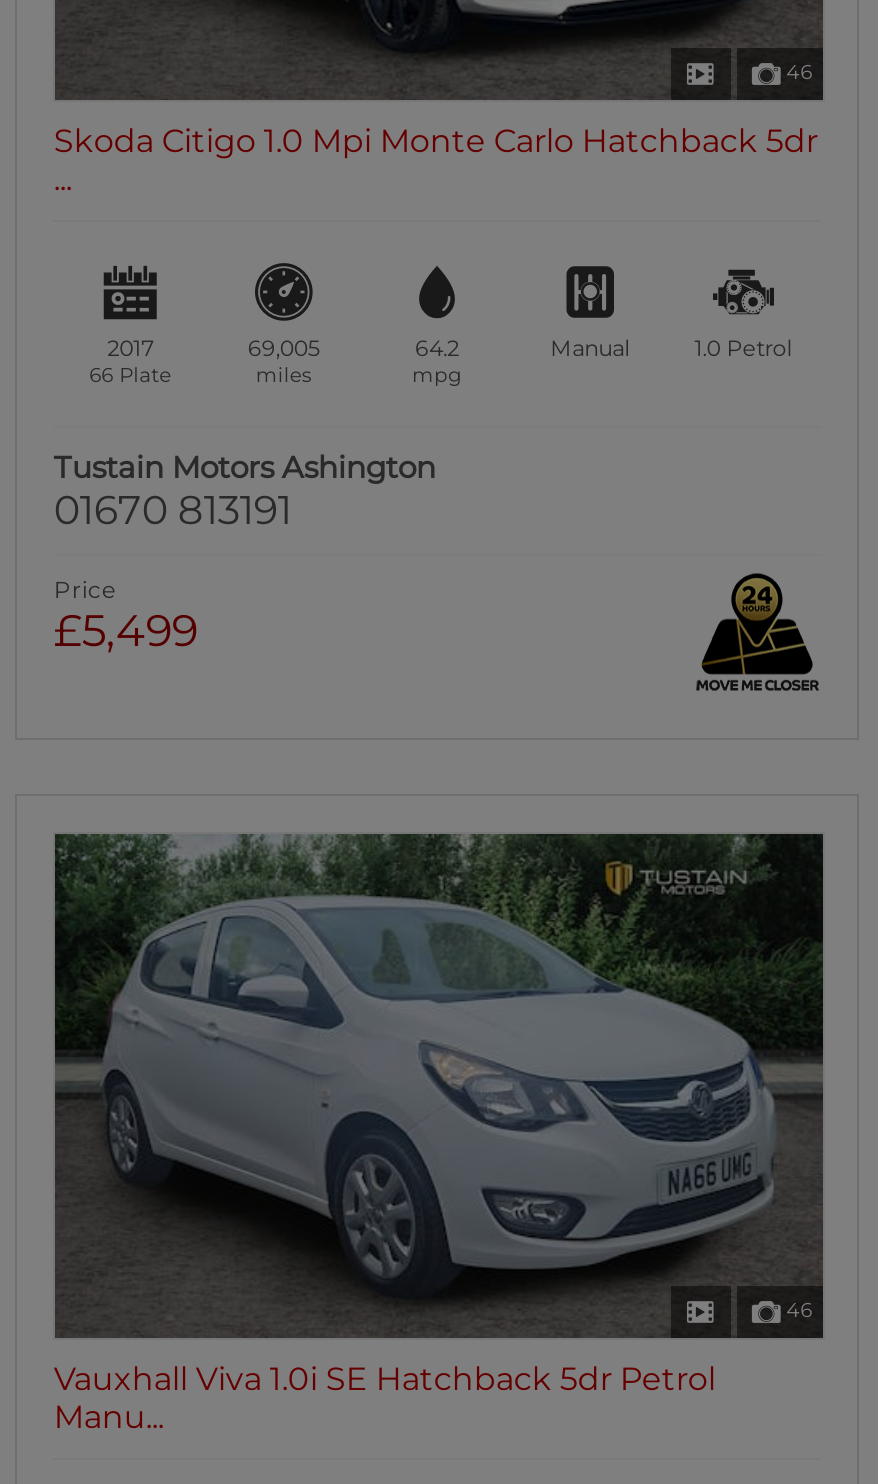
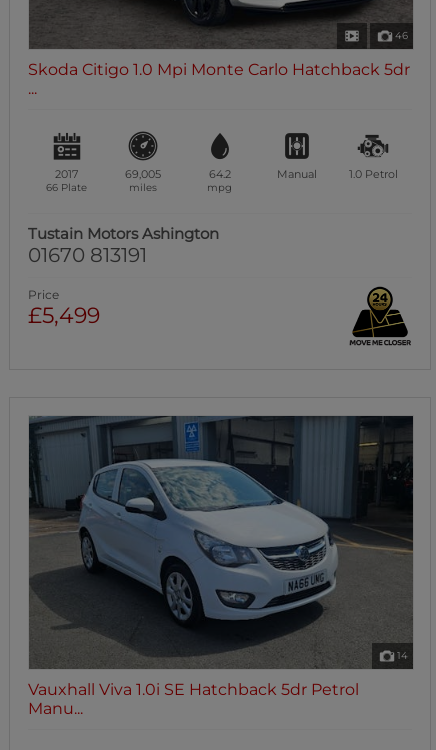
- [image]
- 46
+ [image]
+ 14
